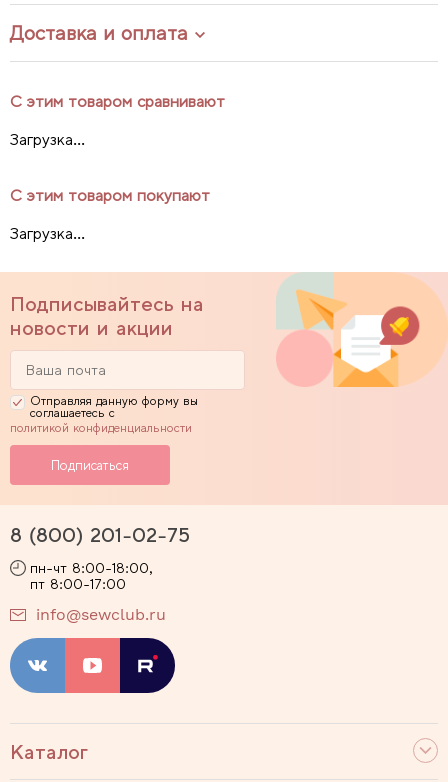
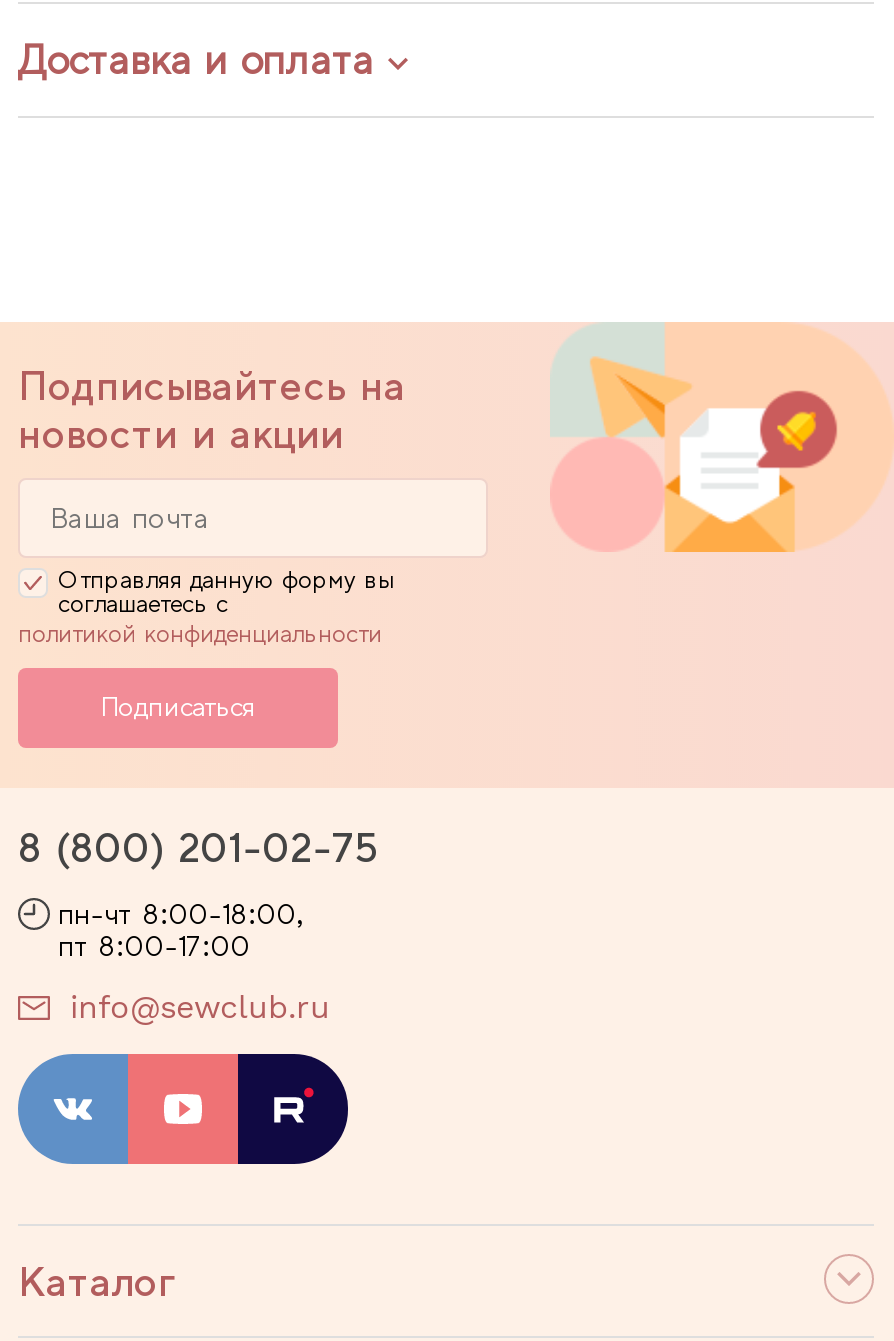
- С этим товаром сравнивают
- Загрузка...
- С этим товаром покупают
- Загрузка...
